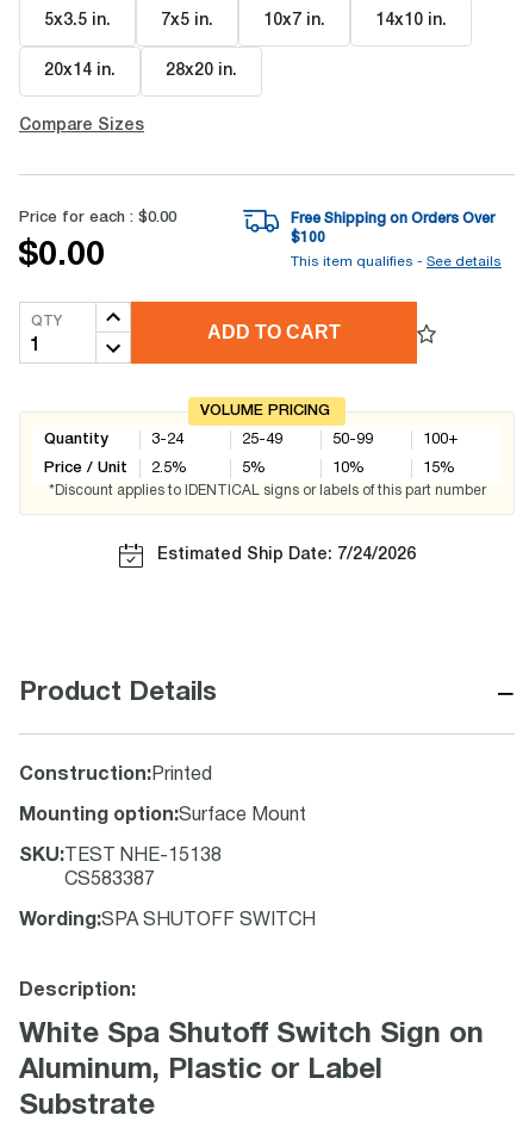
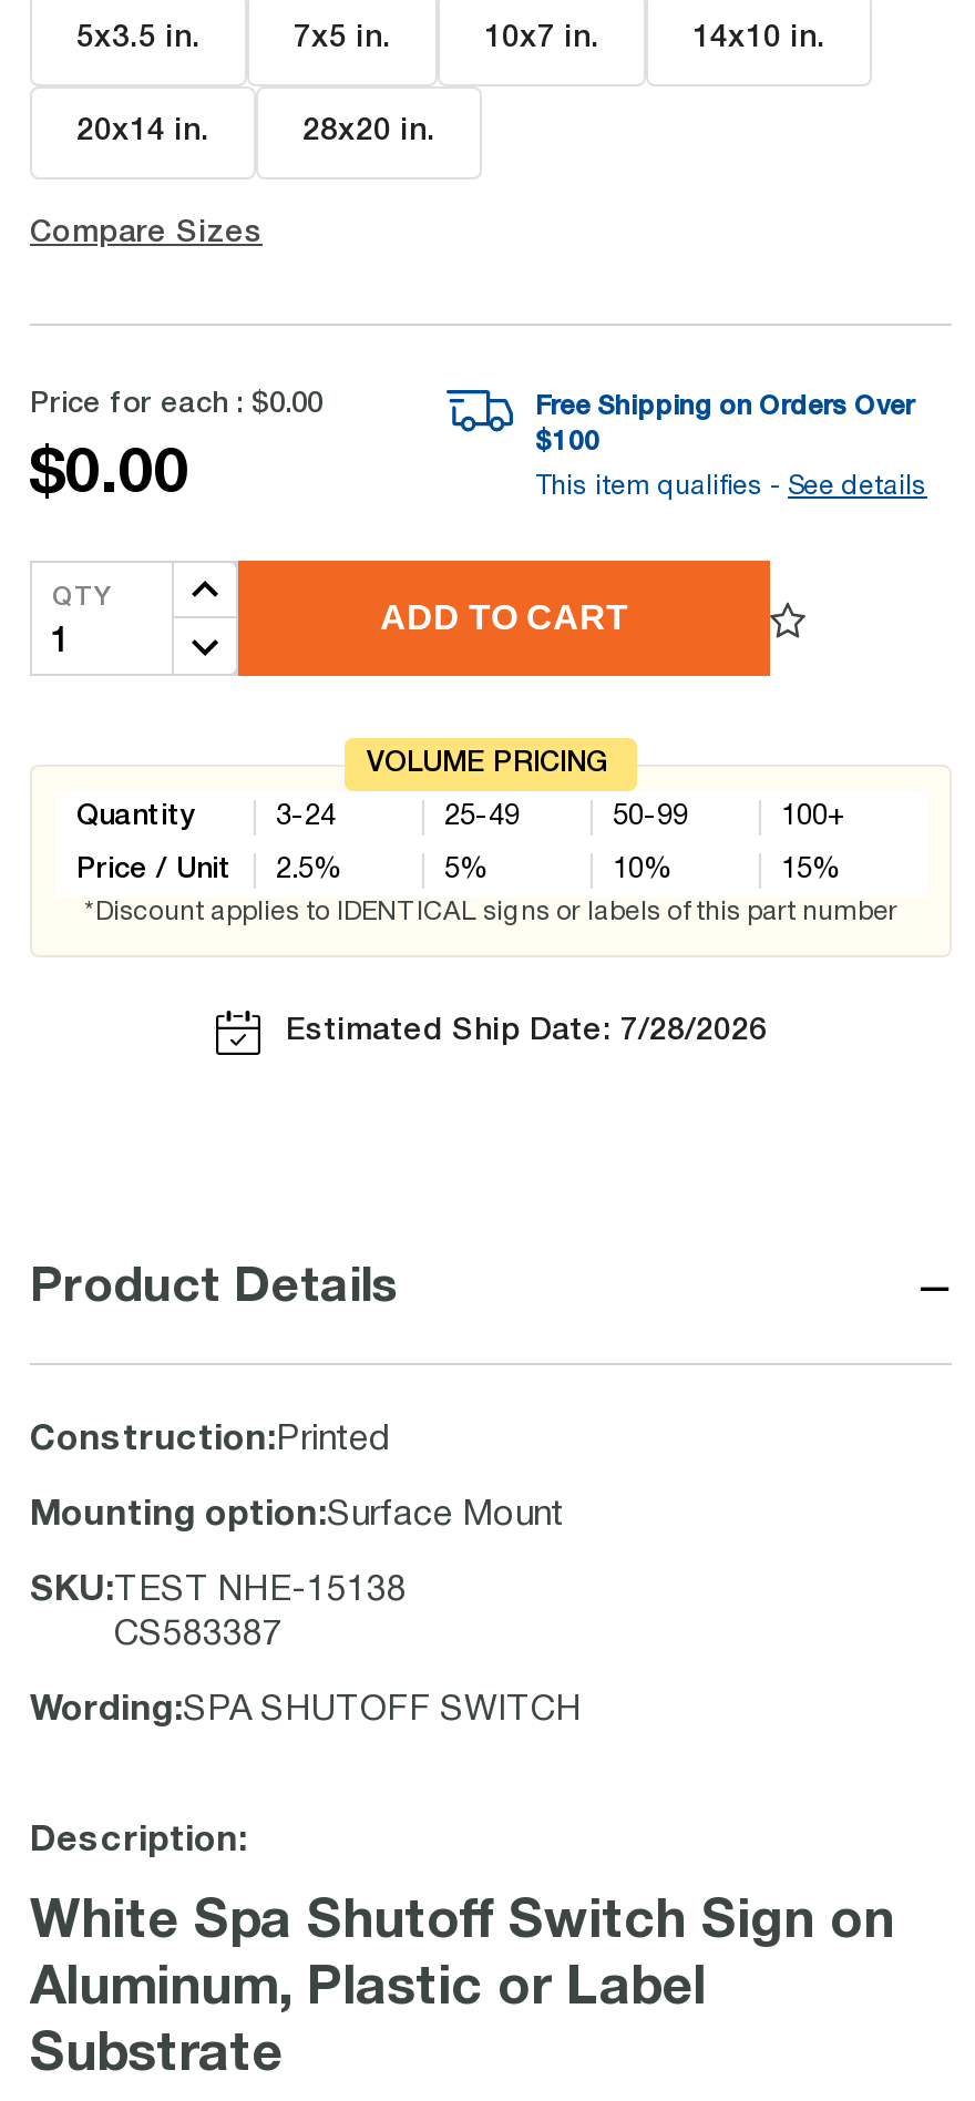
- Estimated Ship Date: 7/24/2026
+ Estimated Ship Date: 7/28/2026
